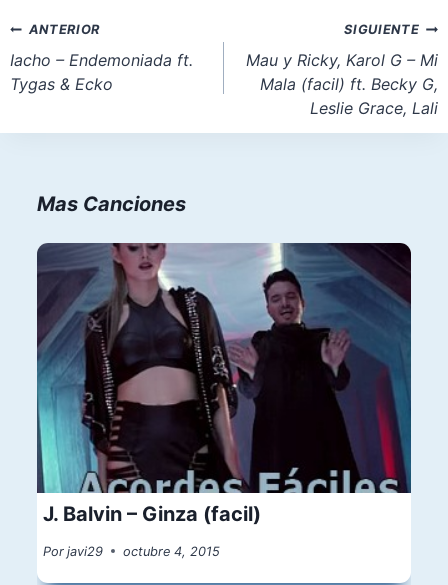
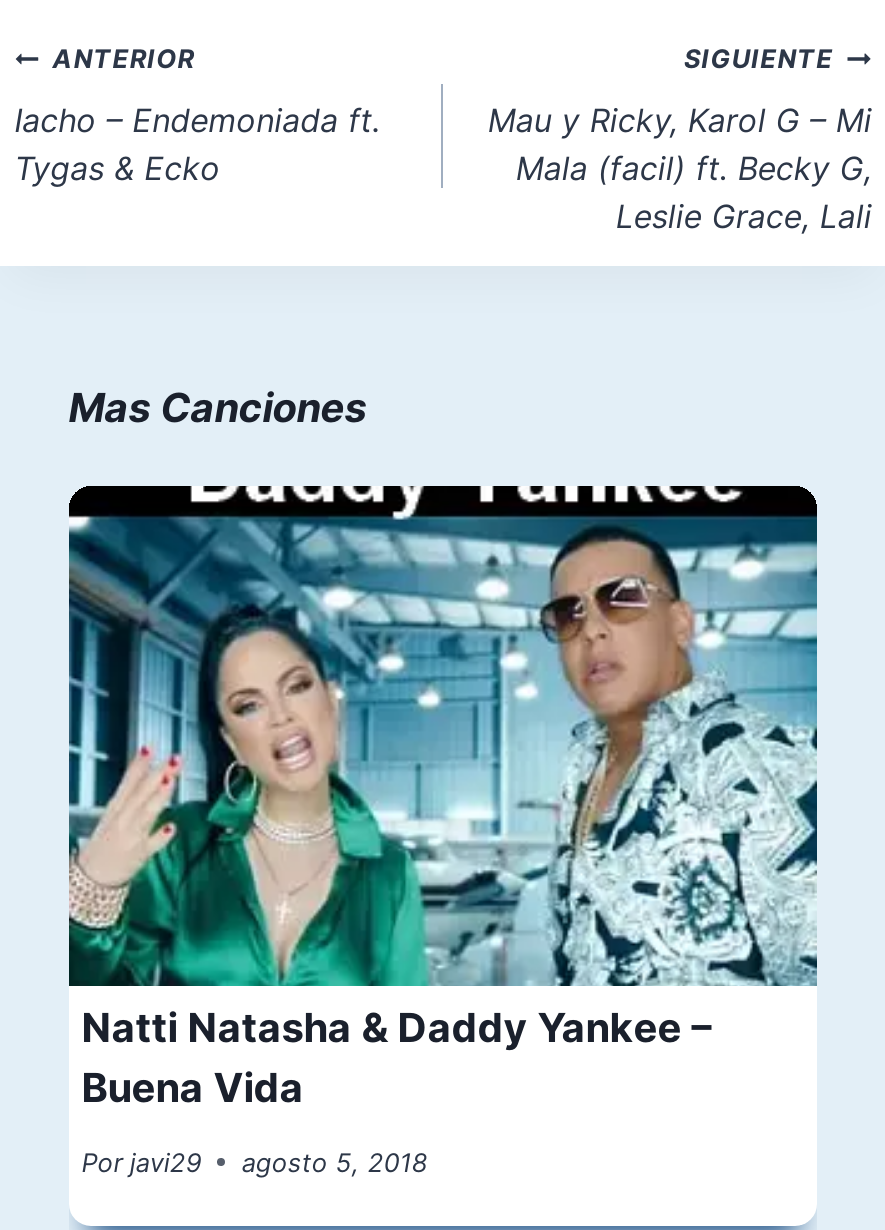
- [image]
- J. Balvin – Ginza (facil)
+ [image]
+ Natti Natasha & Daddy Yankee –
+ Buena Vida

- Por javi29 octubre 4, 2015
+ Por javi29 agosto 5, 2018
